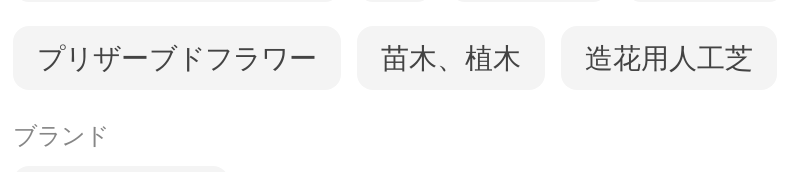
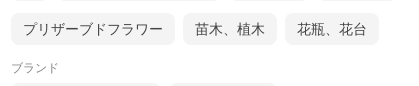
- 造花用人工芝
+ 花瓶、花台
